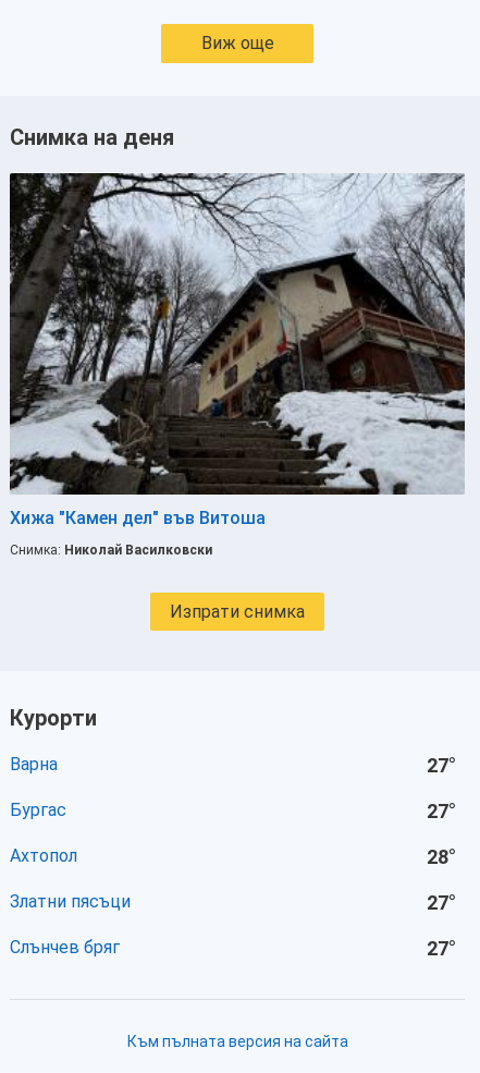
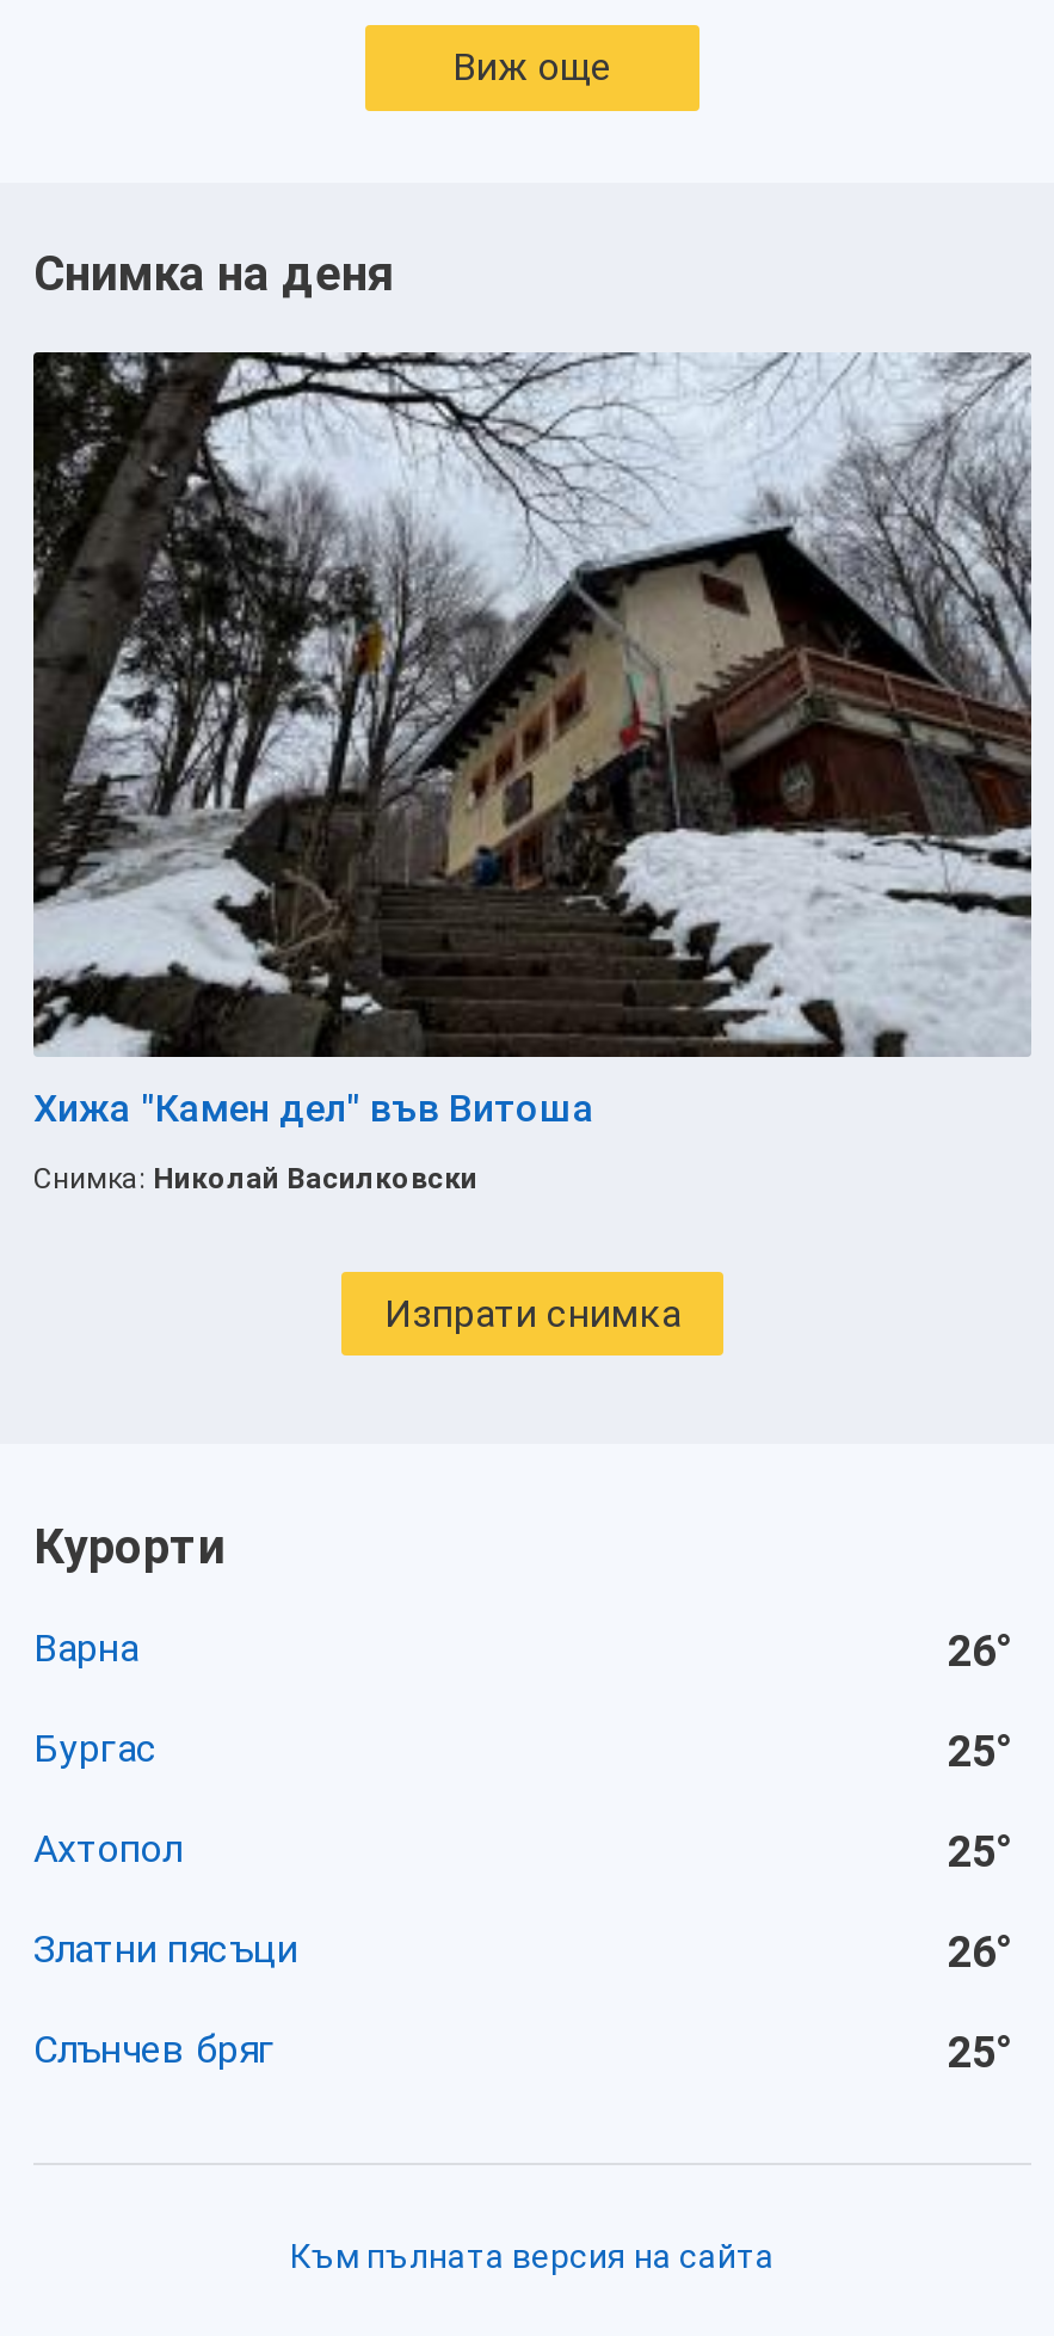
- 27°
+ 26°

- 27°
+ 25°

- 28°
+ 25°

- 27°
+ 26°

- 27°
+ 25°
